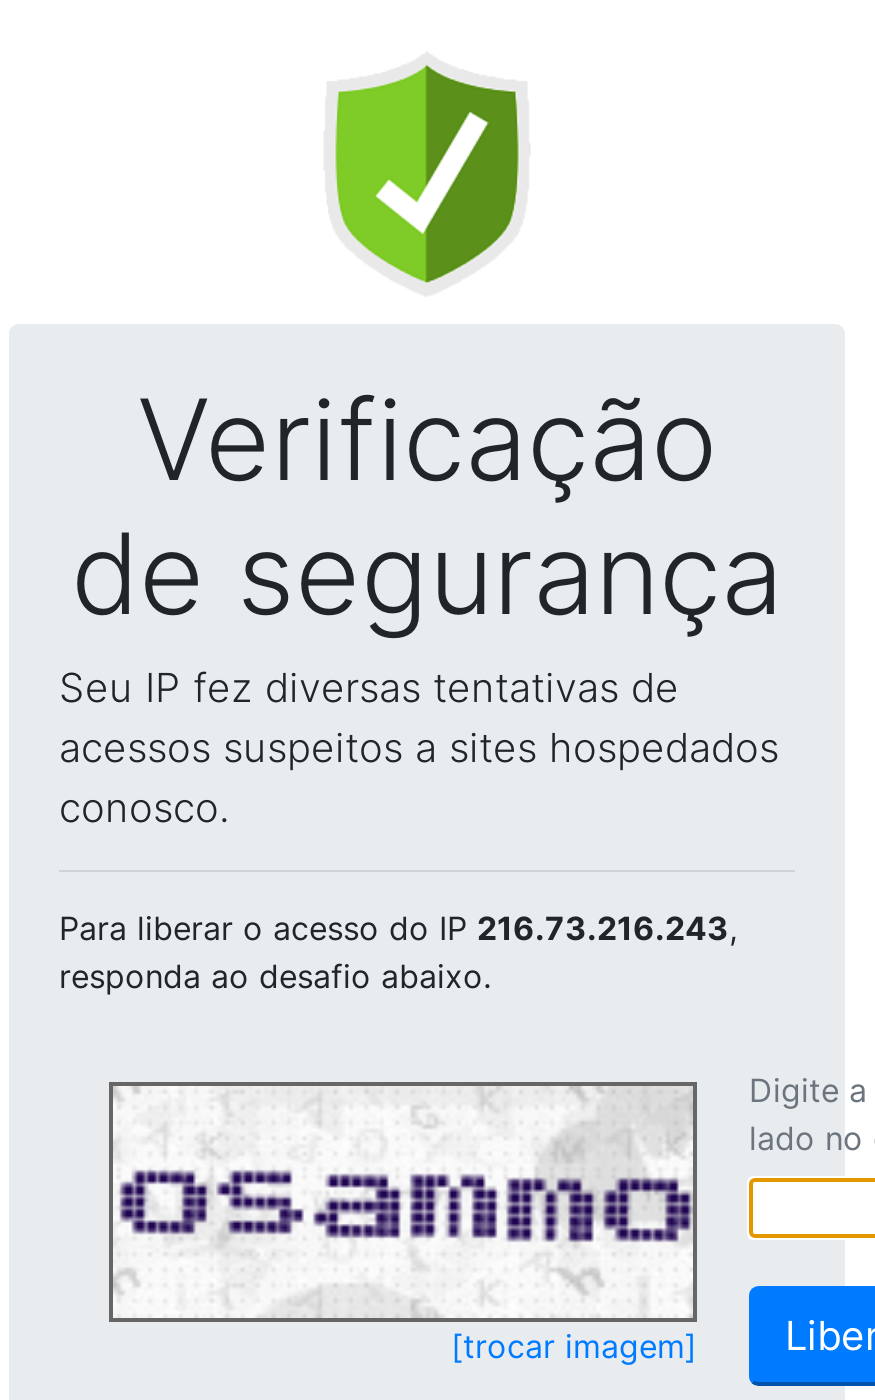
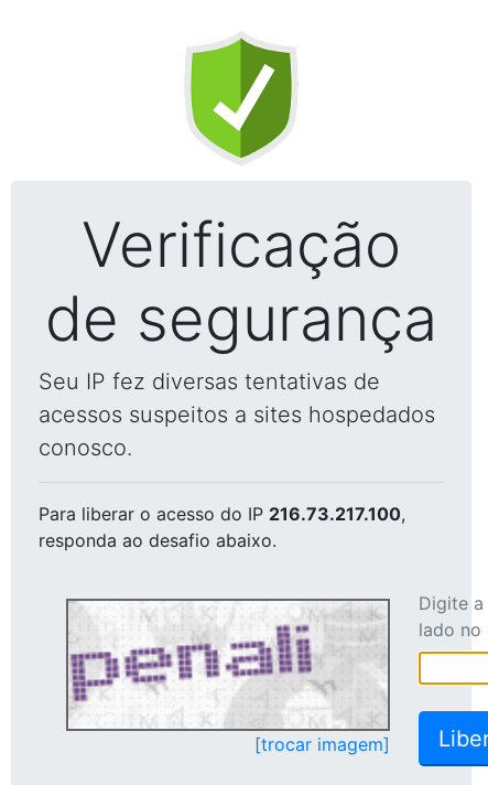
- Para liberar o acesso do IP 216.73.216.243,
+ Para liberar o acesso do IP 216.73.217.100,

- [image]
+ [image]
